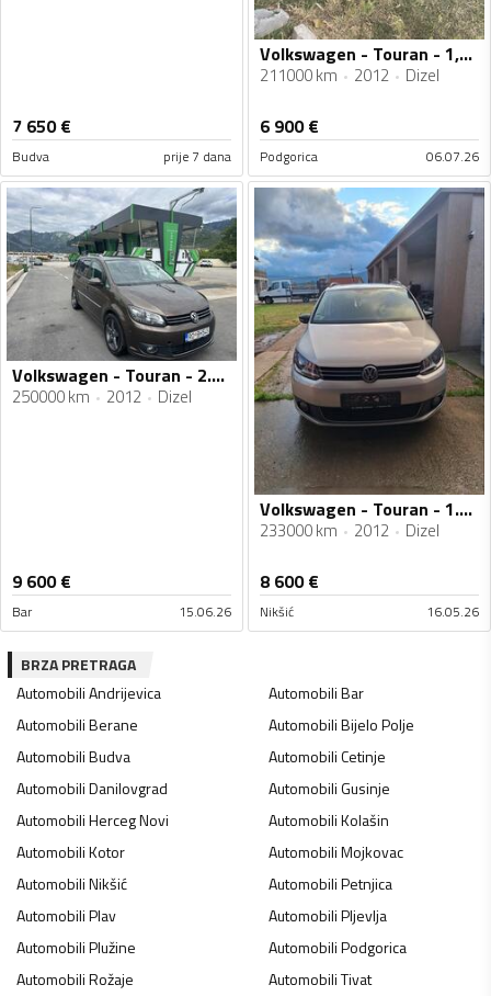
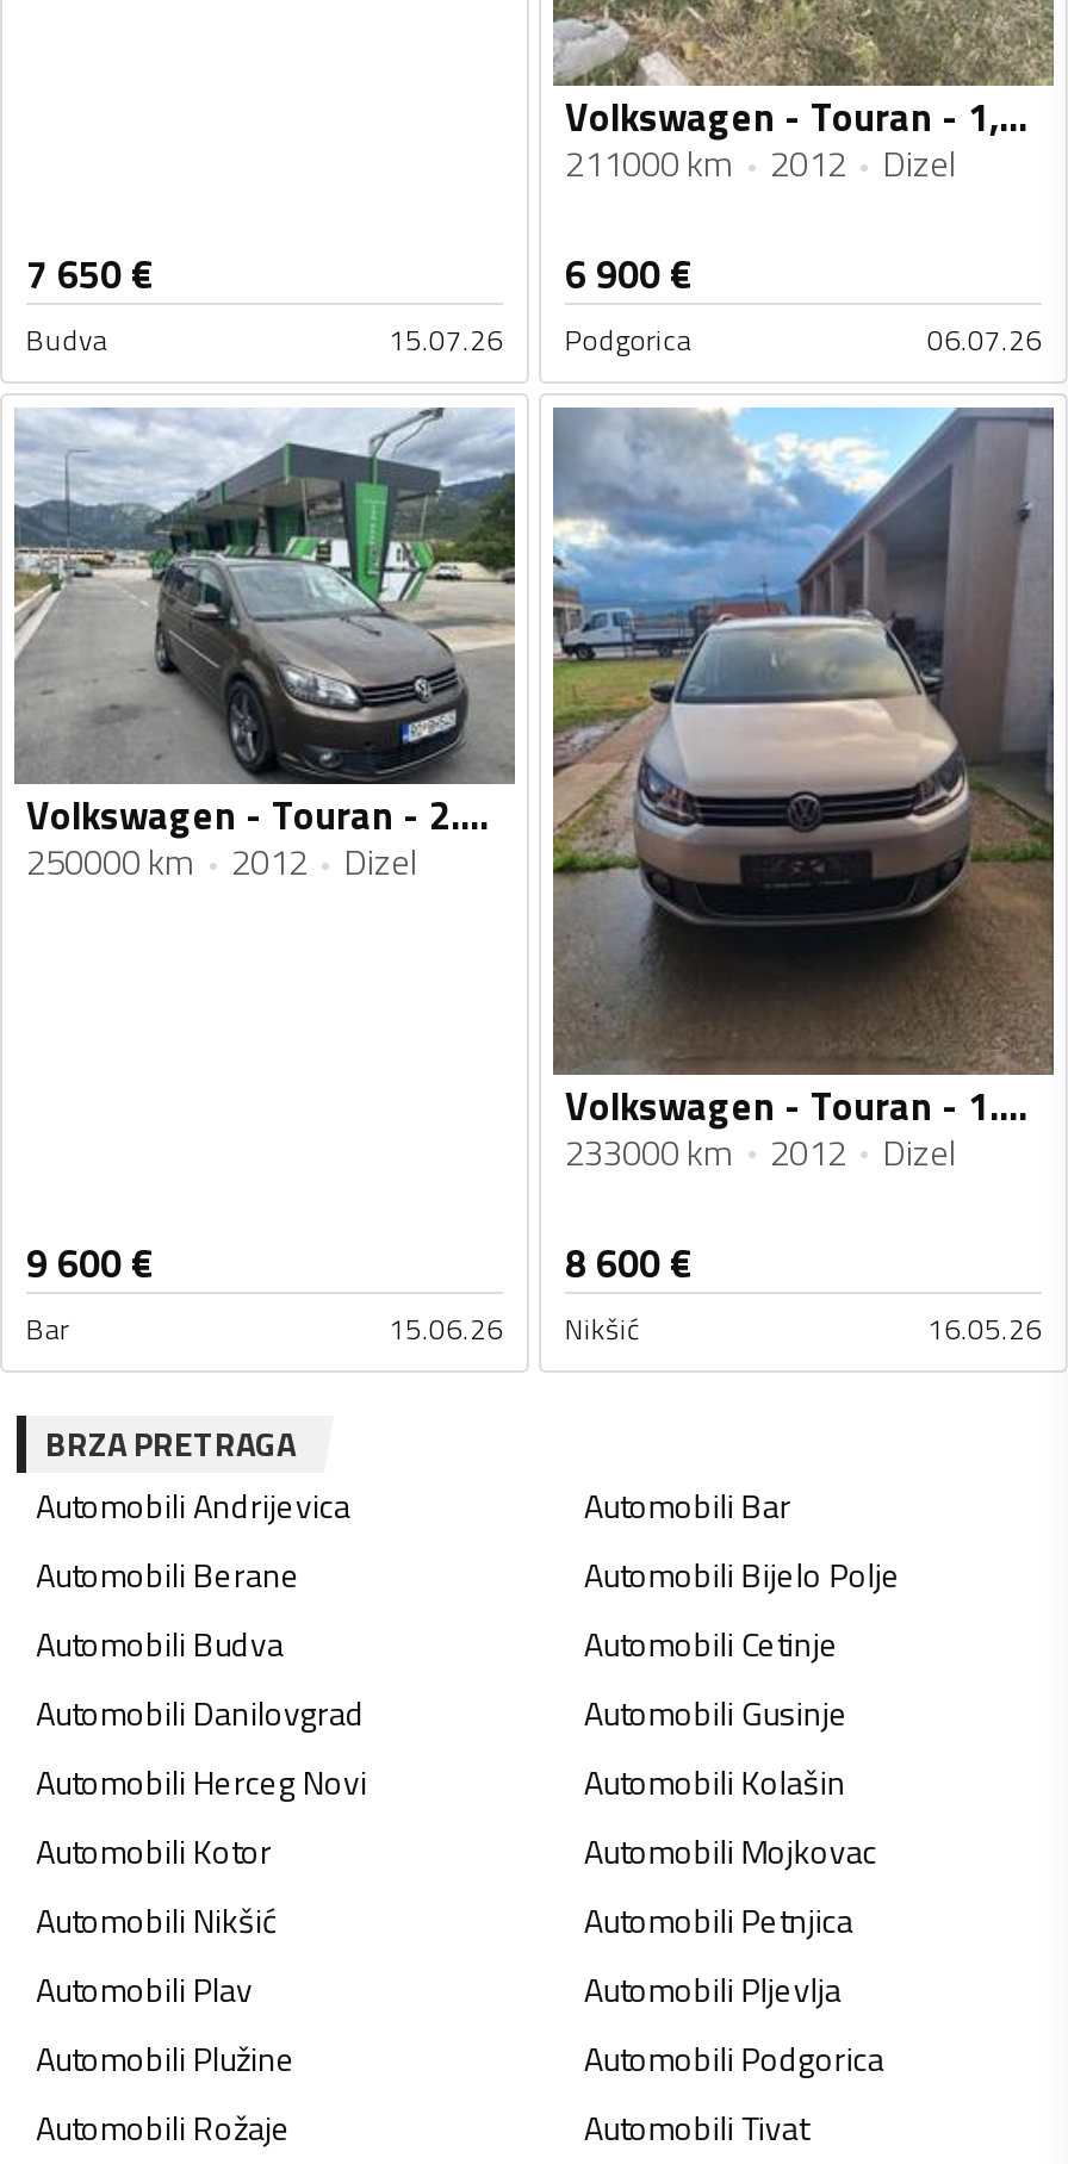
- prije 7 dana Podgorica
+ 15.07.26 Podgorica
